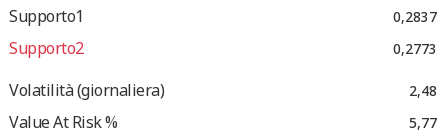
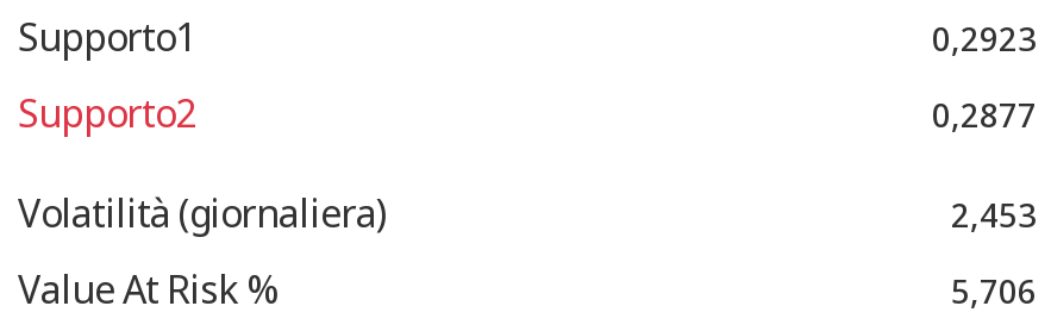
- 0,2837
+ 0,2923

- 0,2773
+ 0,2877

- 2,48
+ 2,453

- 5,77
+ 5,706
